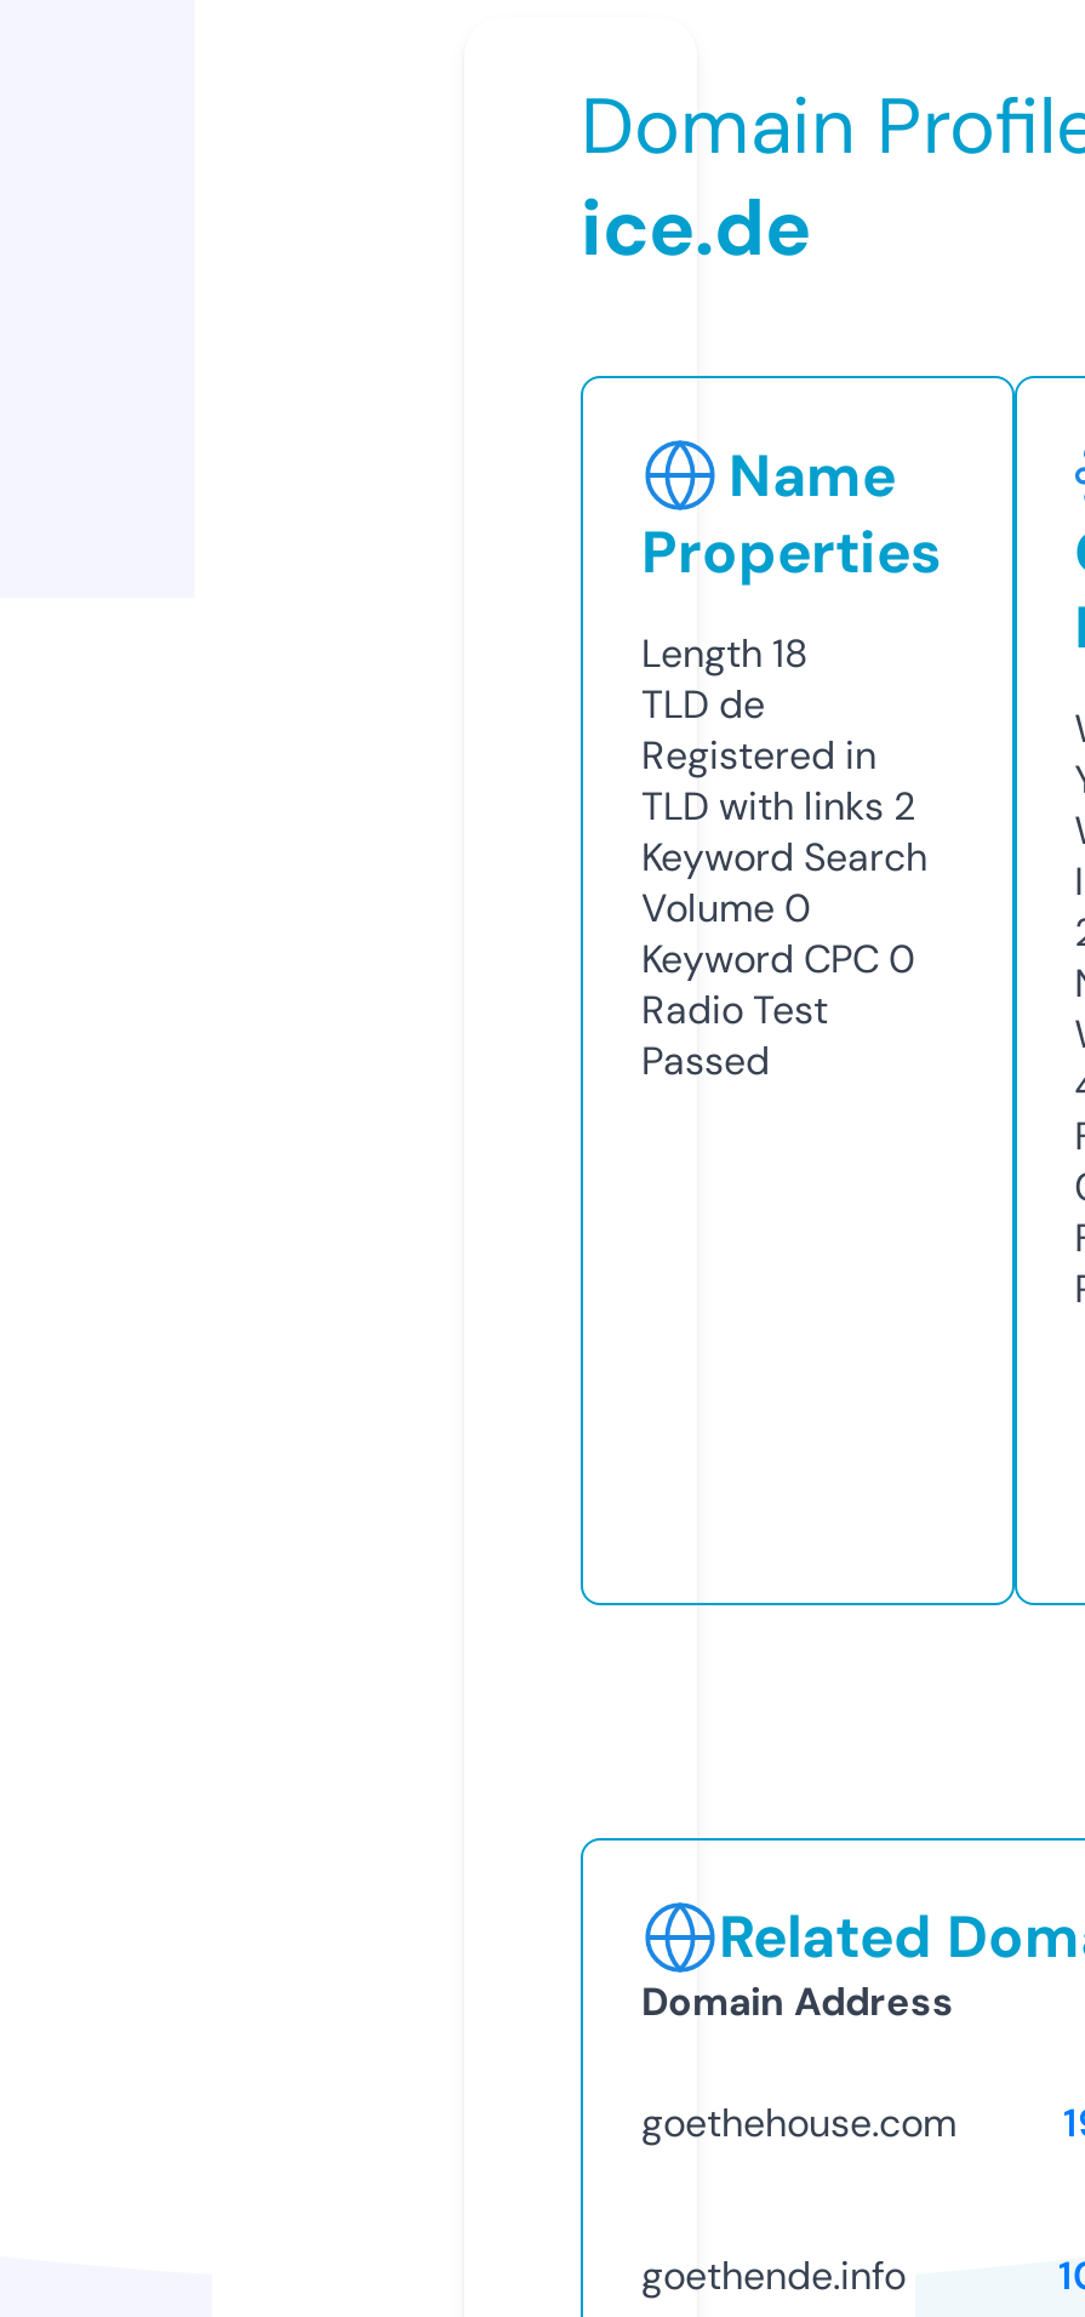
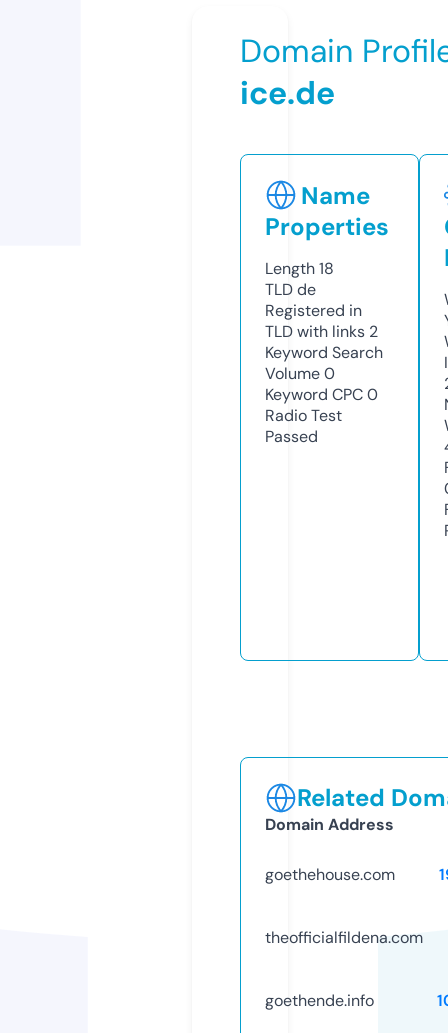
+ theofficialfildena.com
